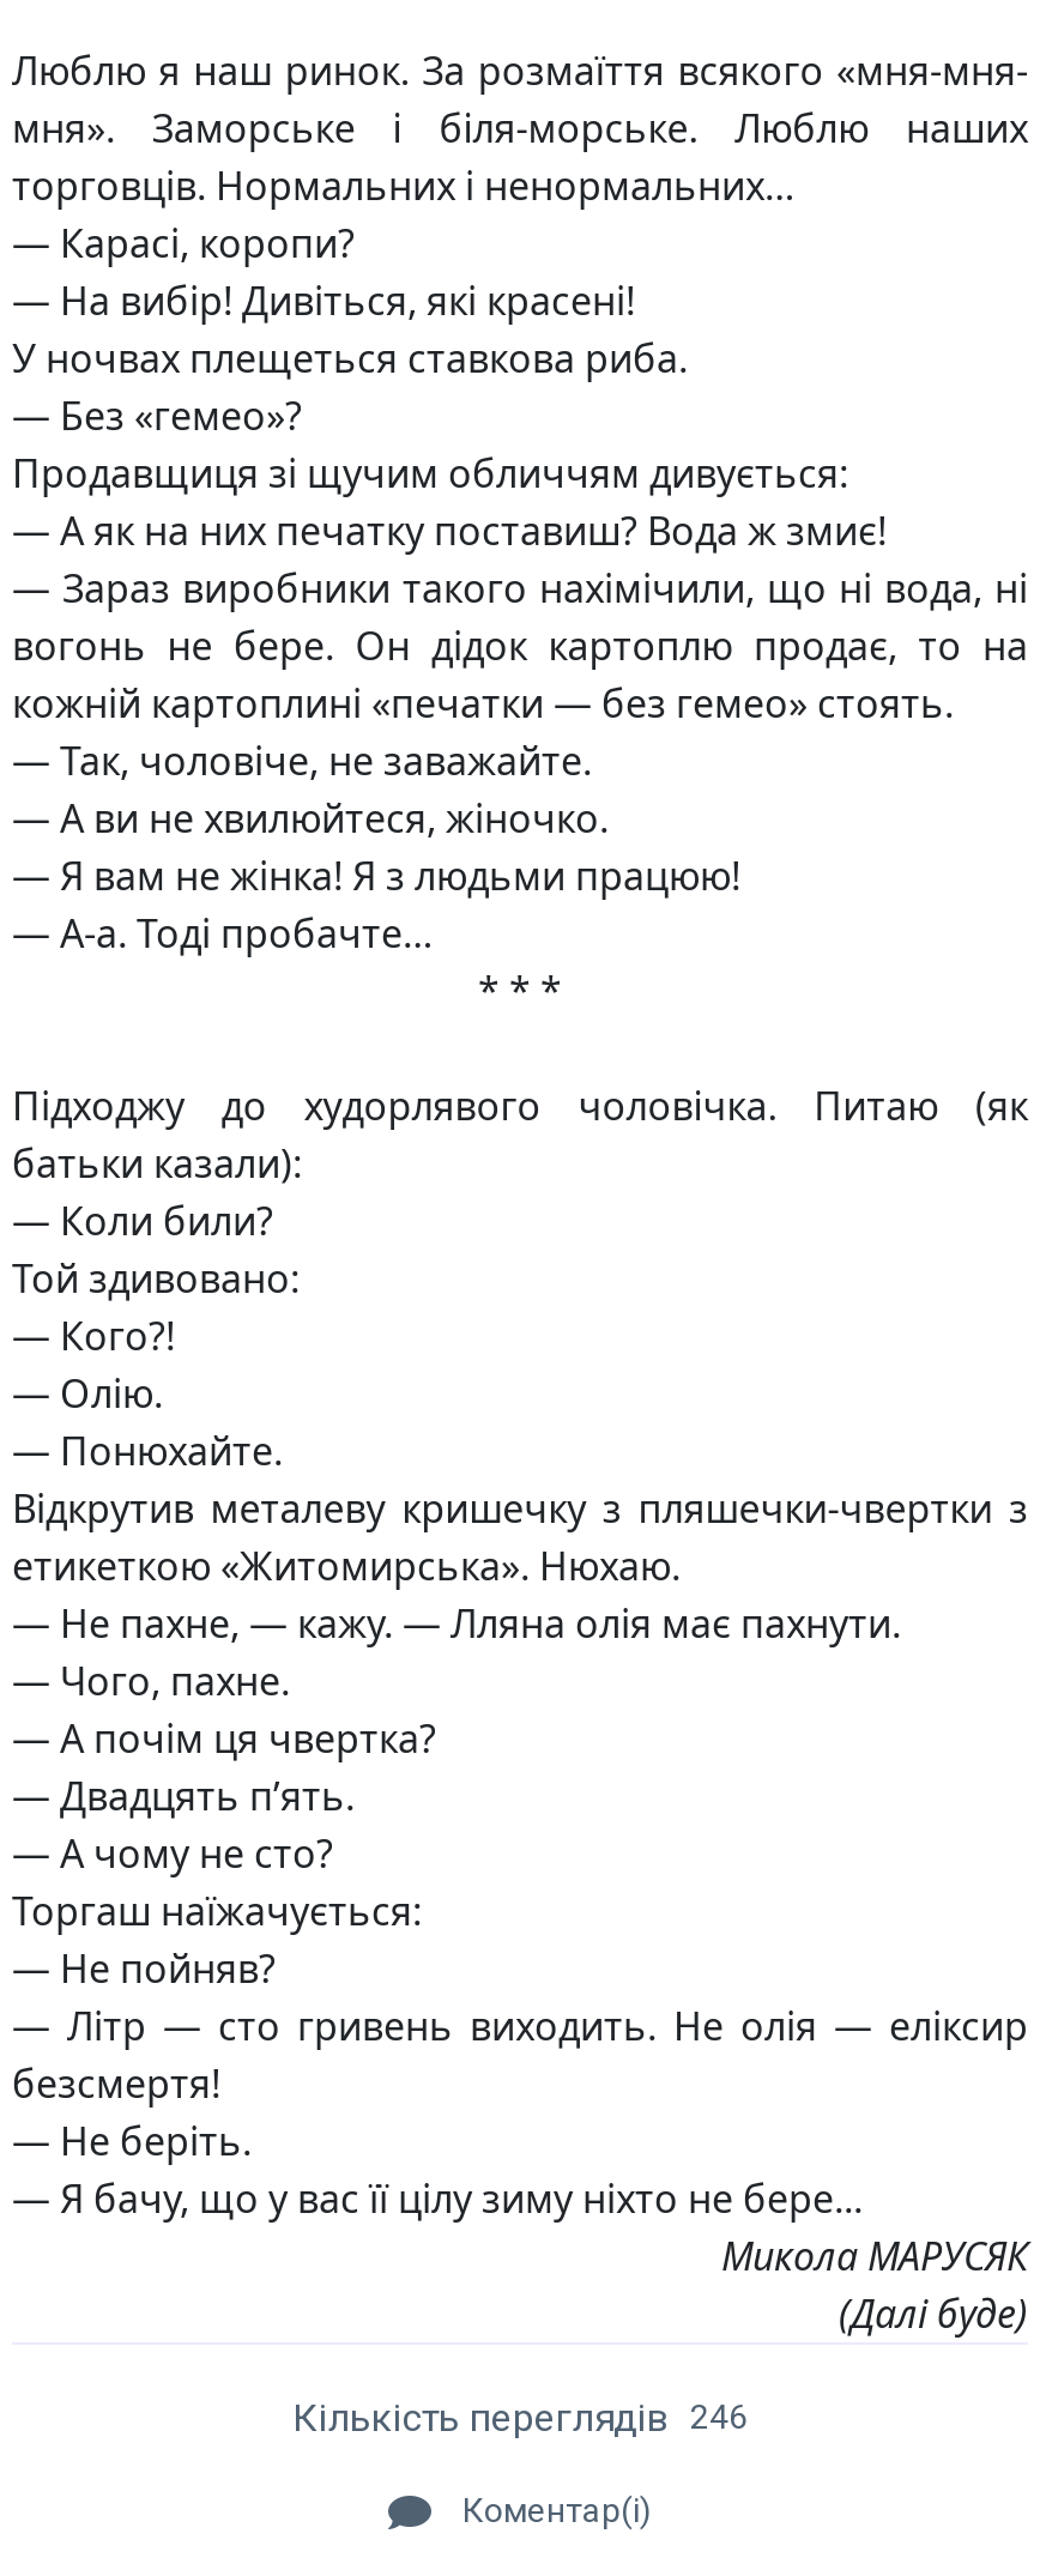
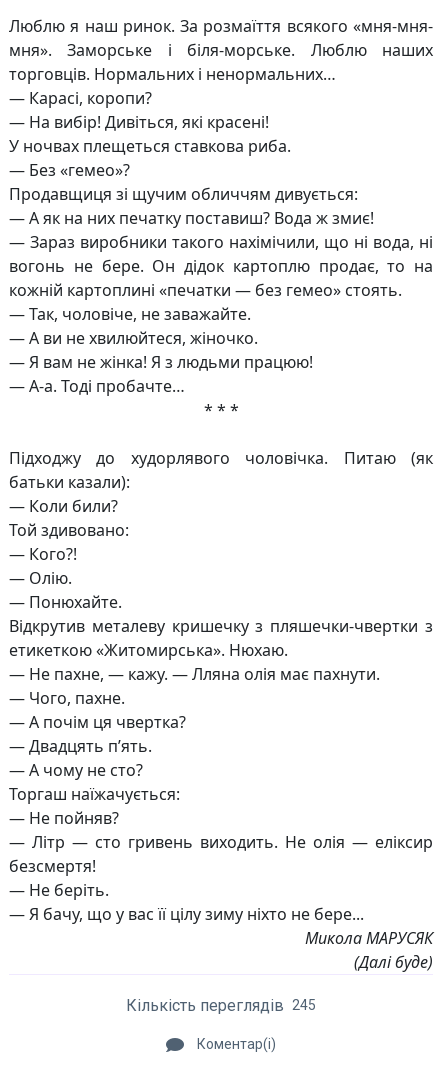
- Кількість переглядів 246
+ Кількість переглядів 245
